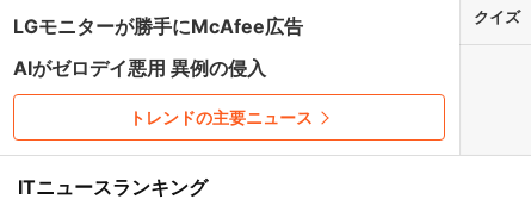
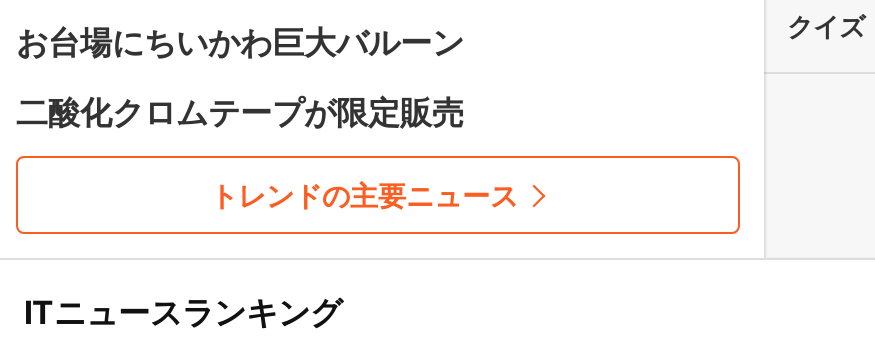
- LGモニターが勝手にMcAfee広告
+ お台場にちいかわ巨大バルーン

- AIがゼロデイ悪用 異例の侵入
+ 二酸化クロムテープが限定販売
